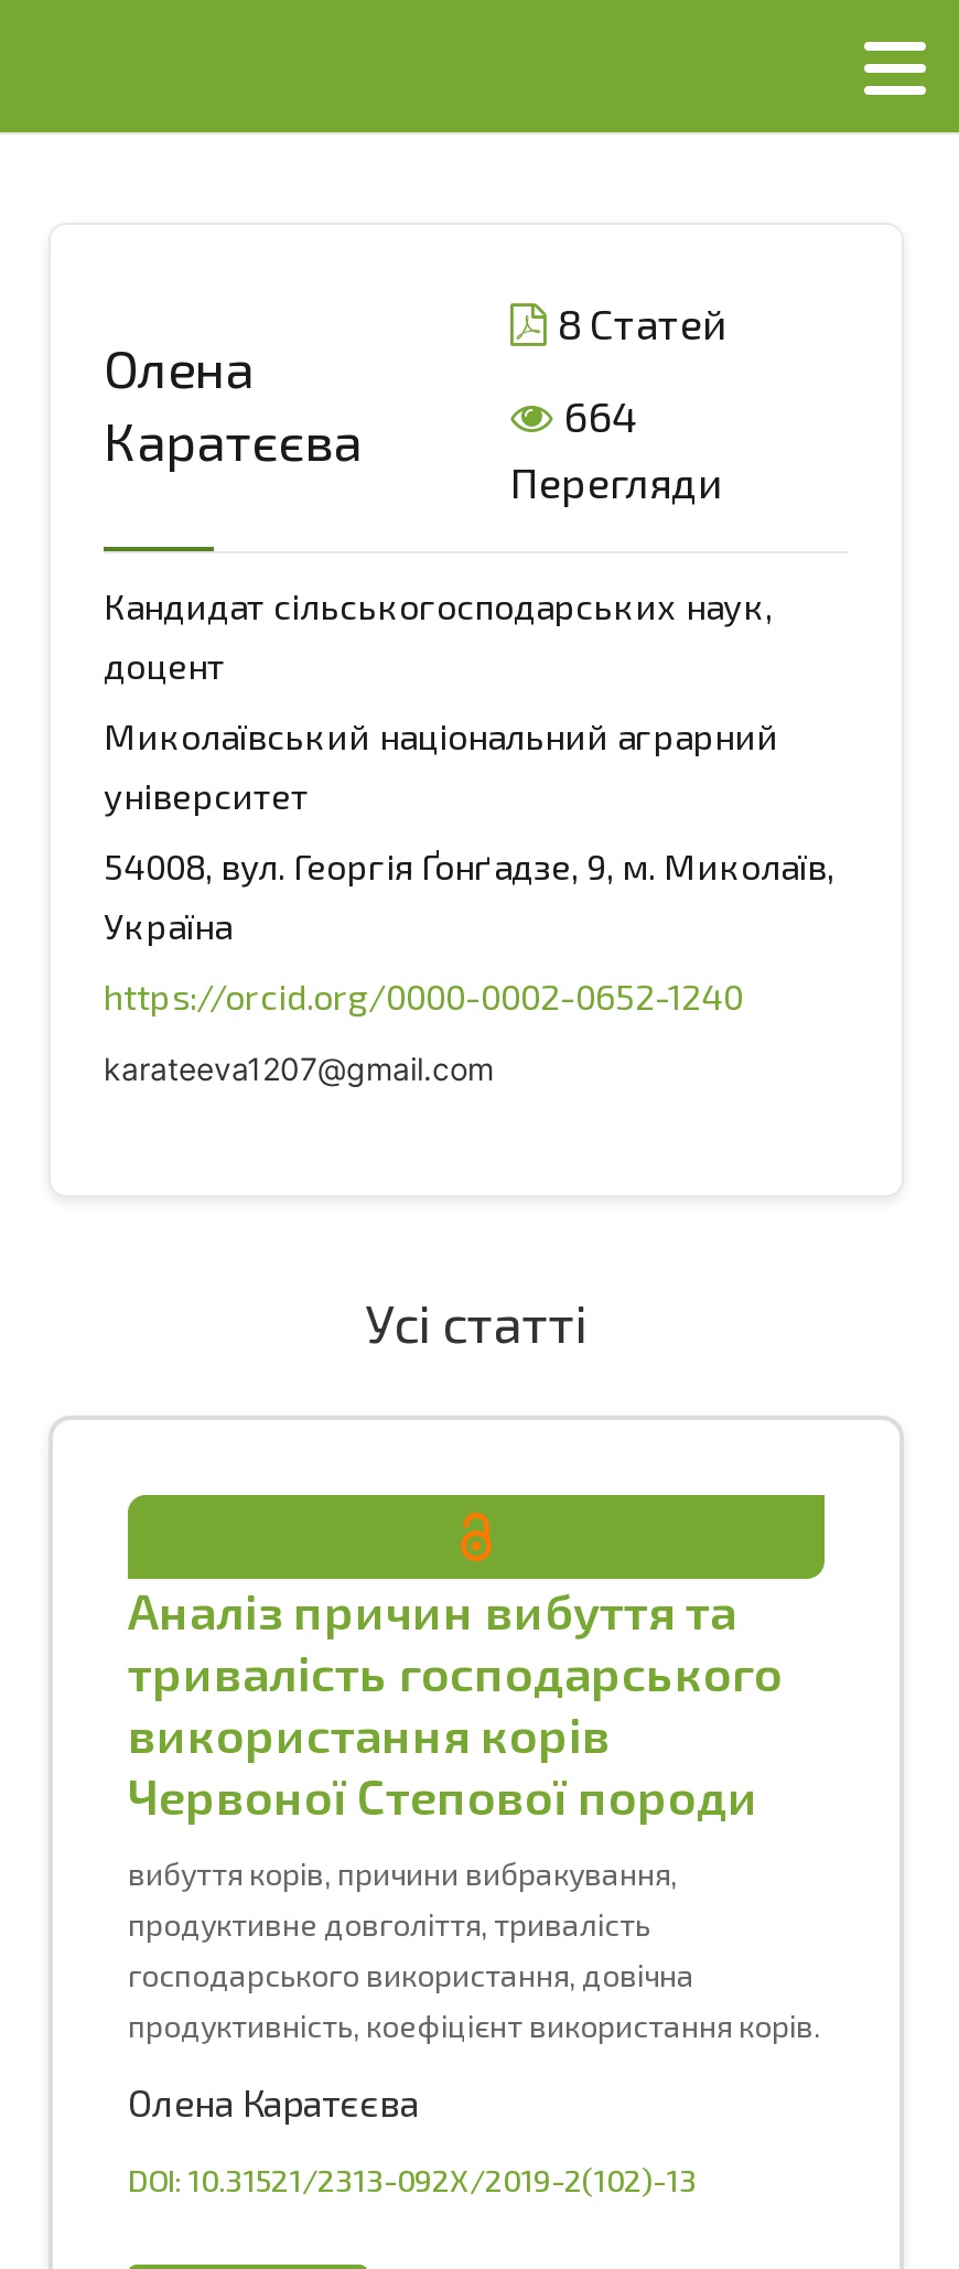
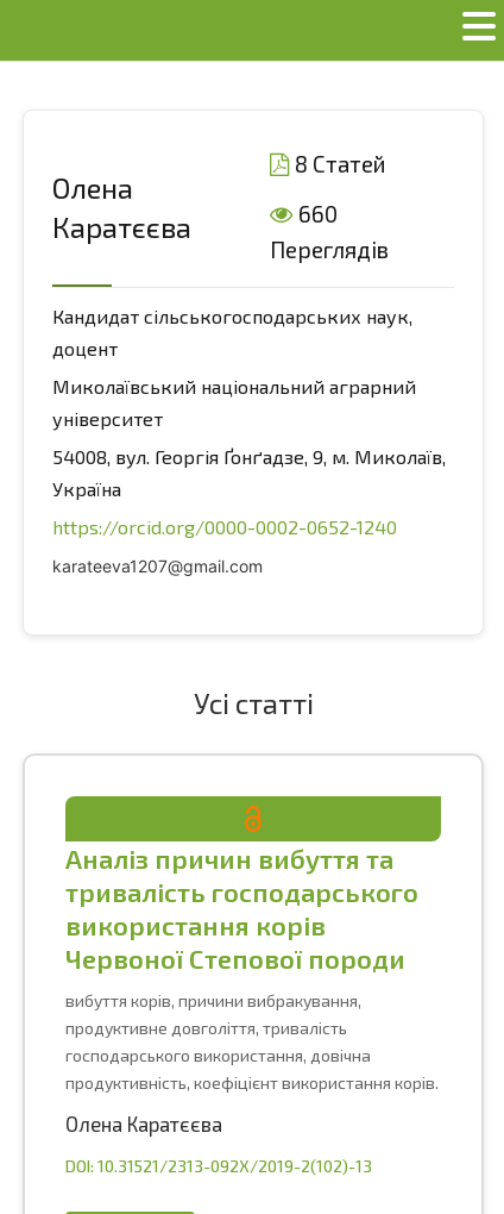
- 664
- Перегляди
+ 660
+ Переглядів
